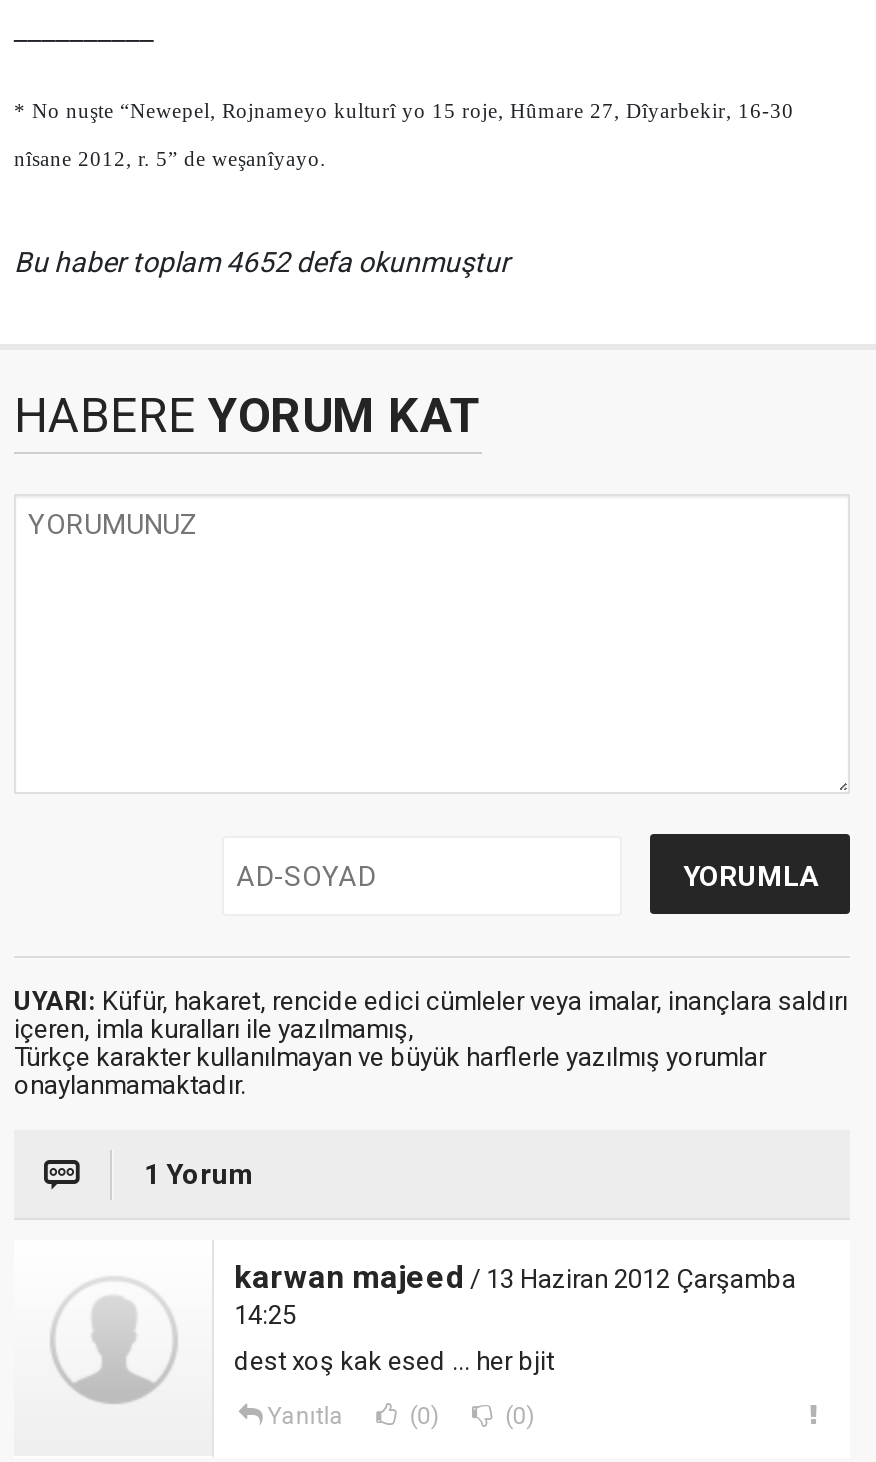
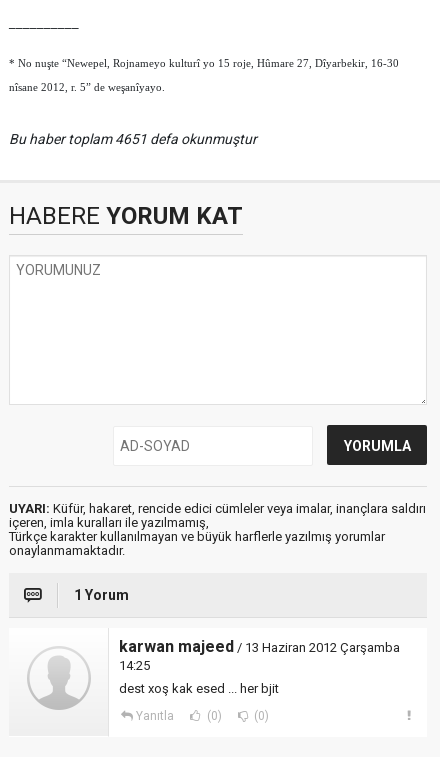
- Bu haber toplam 4652 defa okunmuştur
+ Bu haber toplam 4651 defa okunmuştur
